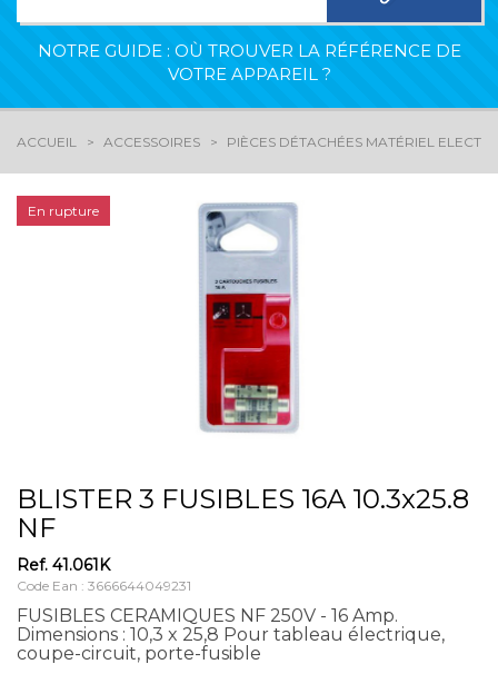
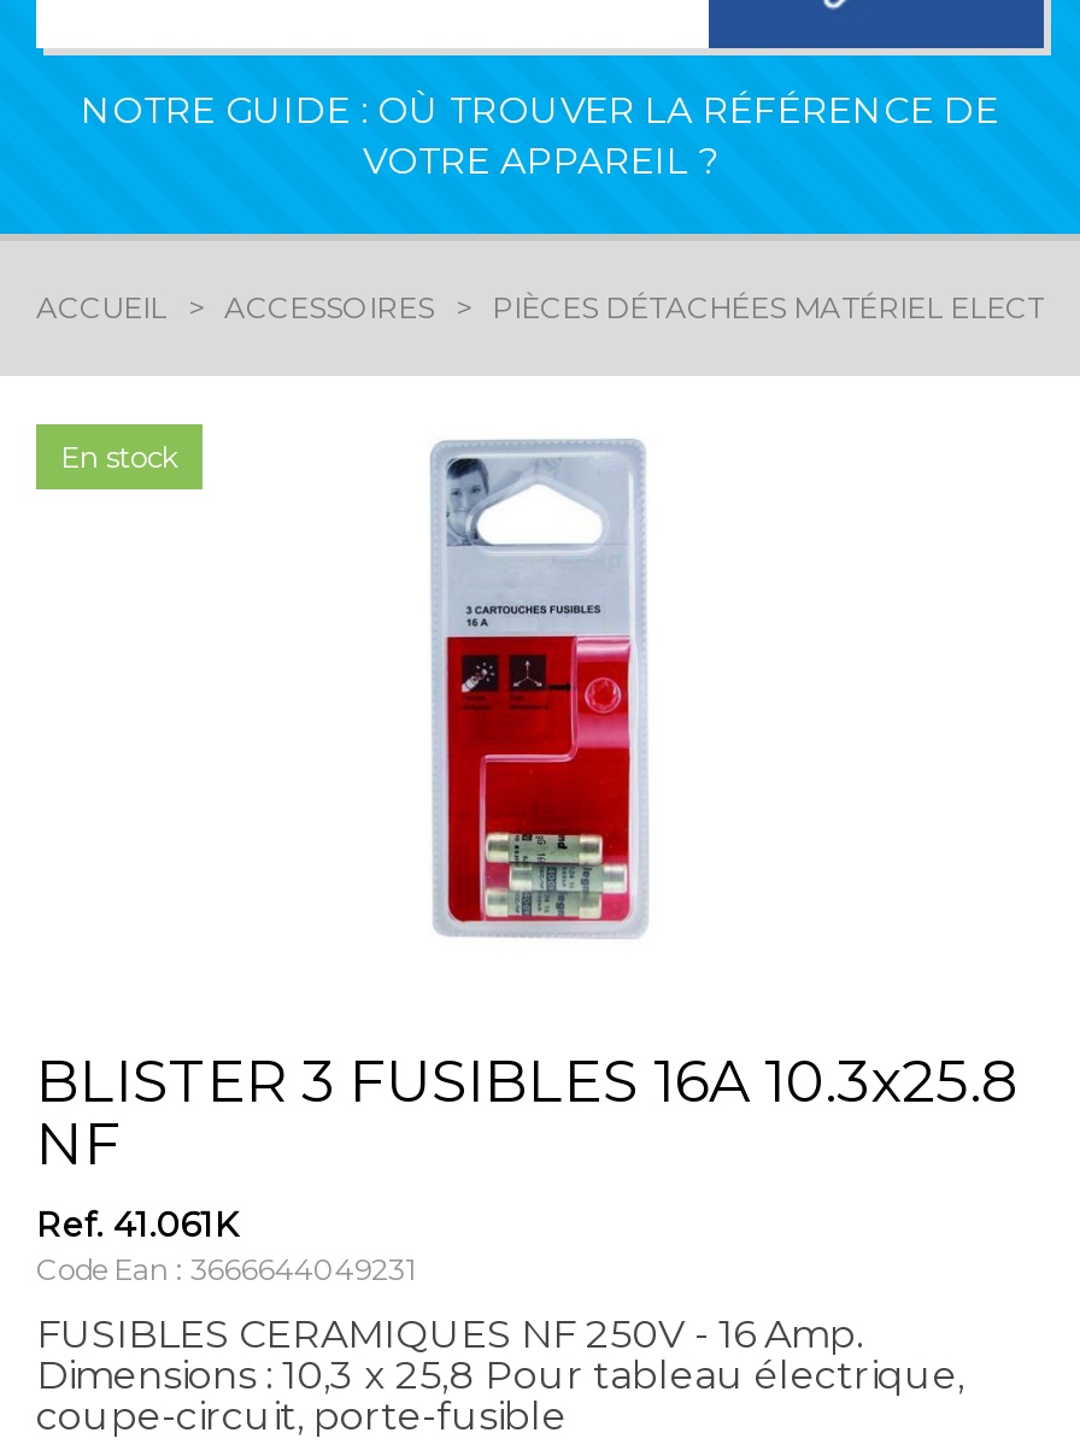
- En rupture
+ En stock
